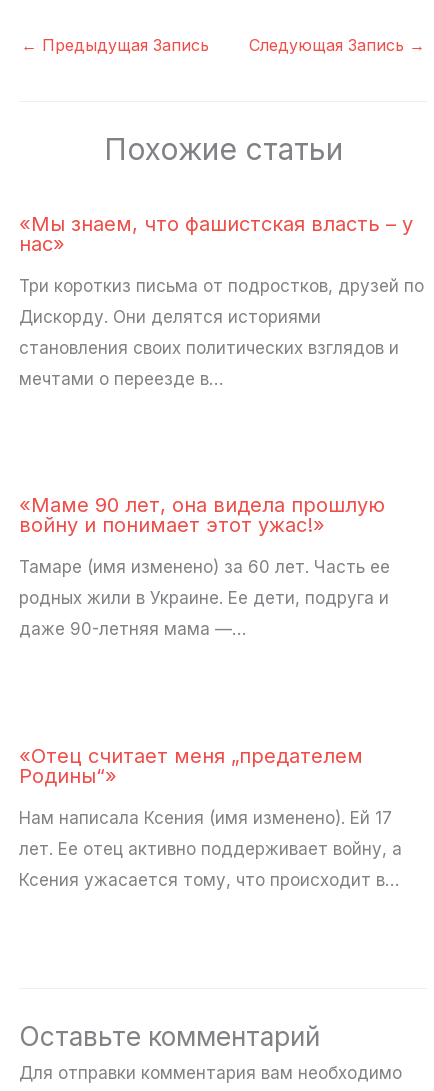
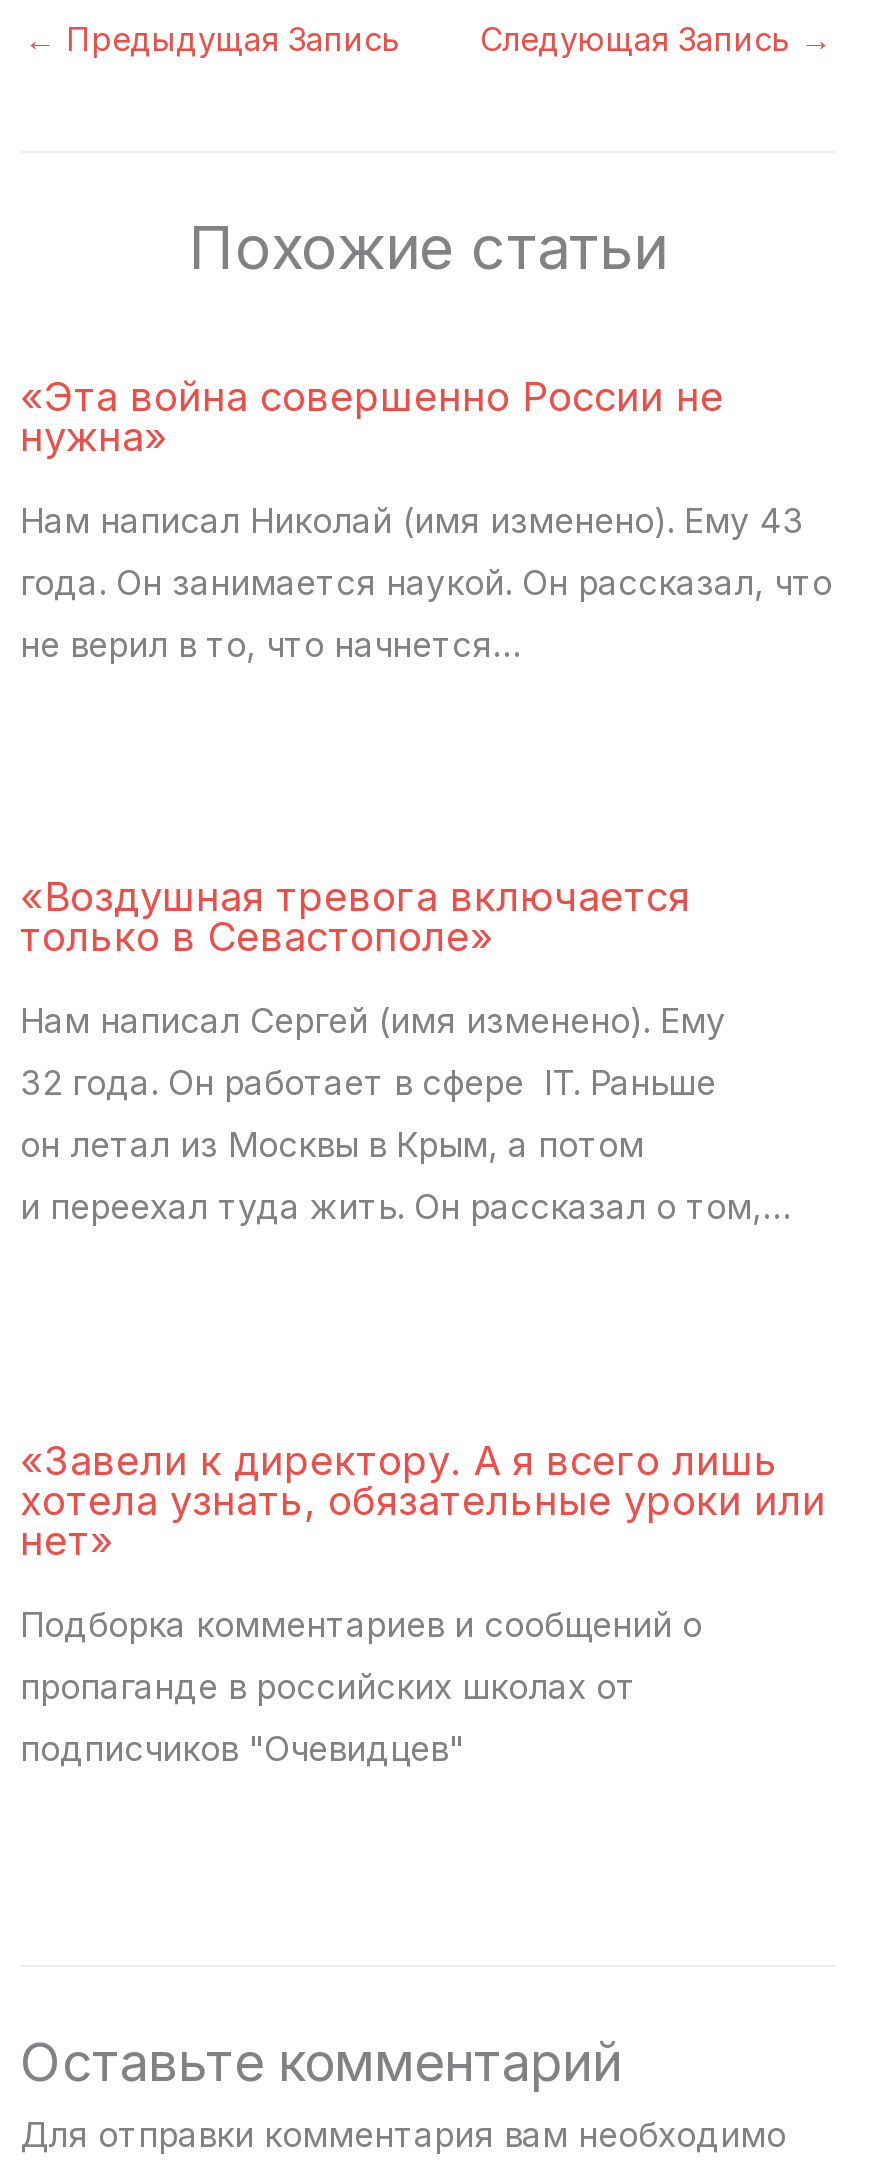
- «Мы знаем, что фашистская власть – у
- нас»
+ «Эта война совершенно России не
+ нужна»

- Три короткиз письма от подростков, друзей по
+ Нам написал Николай (имя изменено). Ему 43

- Дискорду. Они делятся историями
+ года. Он занимается наукой. Он рассказал, что

- становления своих политических взглядов и
+ не верил в то, что начнется…

- мечтами о переезде в…
+ «Воздушная тревога включается
+ только в Севастополе»

- «Маме 90 лет, она видела прошлую
- войну и понимает этот ужас!»
+ Нам написал Сергей (имя изменено). Ему

- Тамаре (имя изменено) за 60 лет. Часть ее
+ 32 года. Он работает в сфере IT. Раньше

- родных жили в Украине. Ее дети, подруга и
+ он летал из Москвы в Крым, а потом

- даже 90-летняя мама —…
+ и переехал туда жить. Он рассказал о том,…

- «Отец считает меня „предателем
- Родины“»
+ «Завели к директору. А я всего лишь
+ хотела узнать, обязательные уроки или
+ нет»

- Нам написала Ксения (имя изменено). Ей 17
+ Подборка комментариев и сообщений о

- лет. Ее отец активно поддерживает войну, а
+ пропаганде в российских школах от

- Ксения ужасается тому, что происходит в…
+ подписчиков "Очевидцев"
